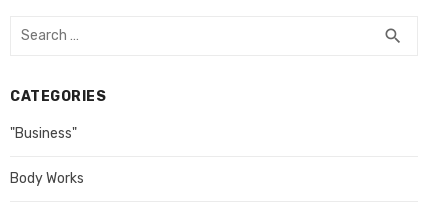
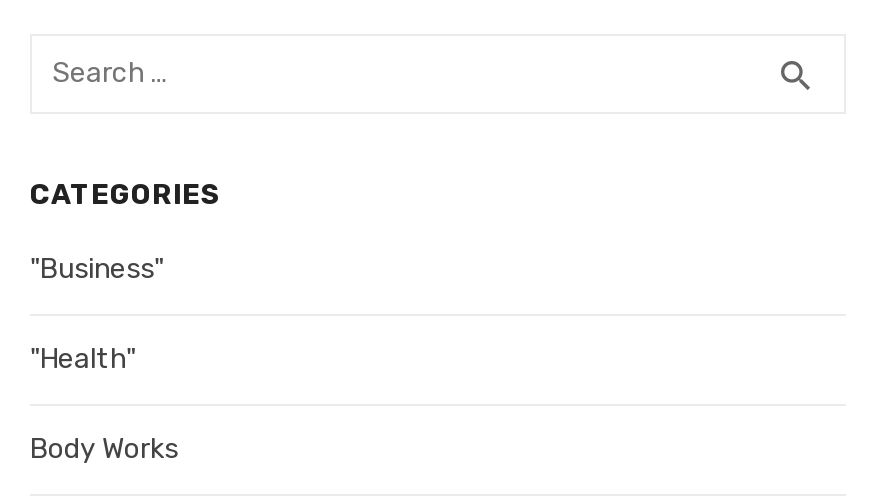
+ "Health"
